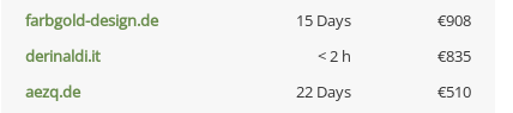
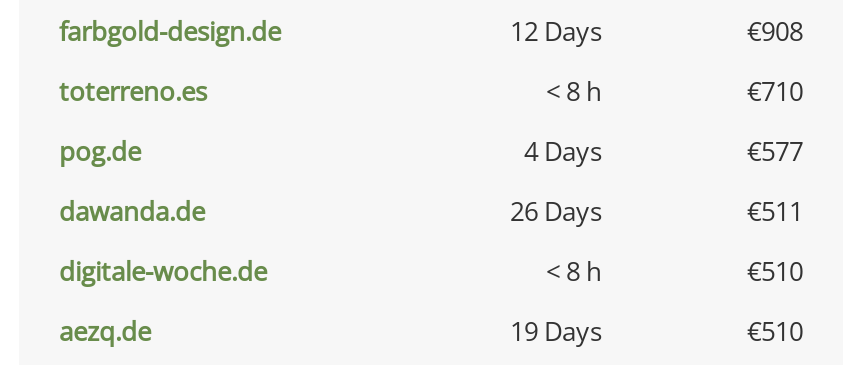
- 15 Days
+ 12 Days

- derinaldi.it
- < 2 h
- €835
+ toterreno.es
+ < 8 h
+ €710
+ pog.de
+ 4 Days
+ €577
+ dawanda.de
+ 26 Days
+ €511
+ digitale-woche.de
+ < 8 h
+ €510

- 22 Days
+ 19 Days
